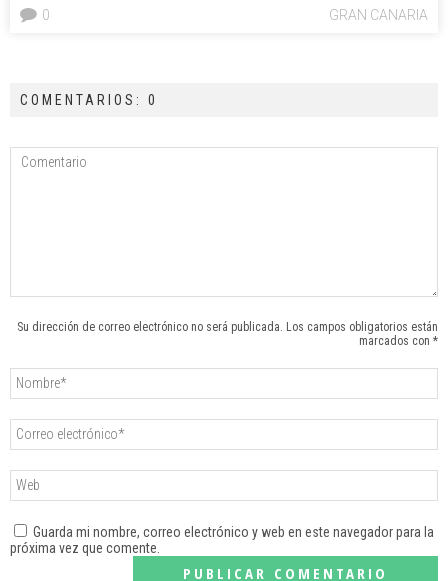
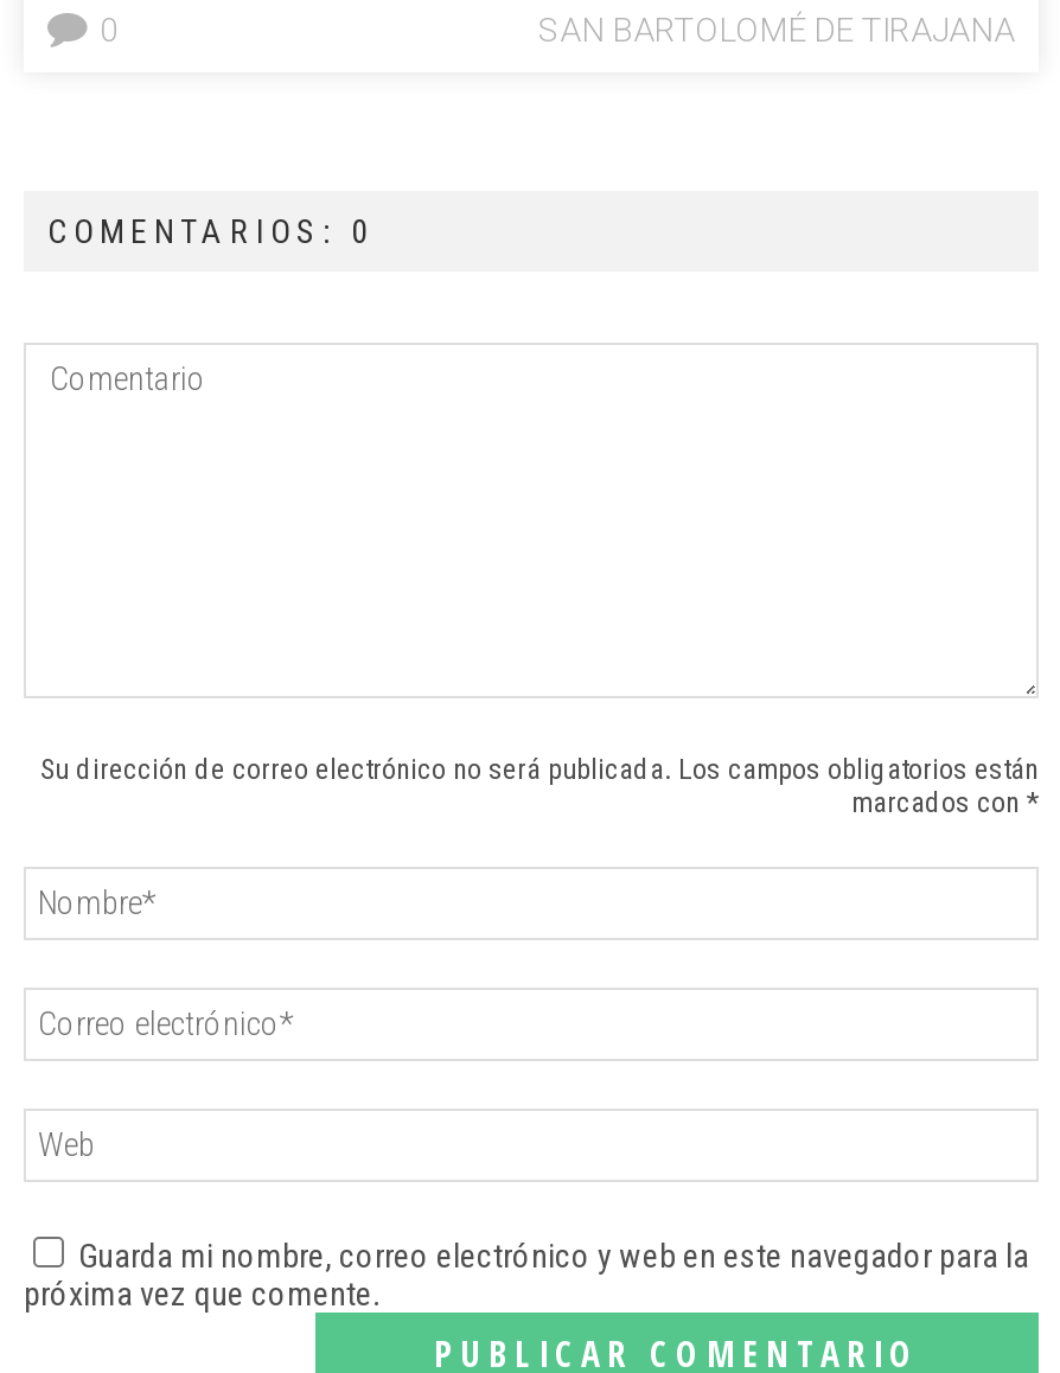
- GRAN CANARIA
+ SAN BARTOLOMÉ DE TIRAJANA
